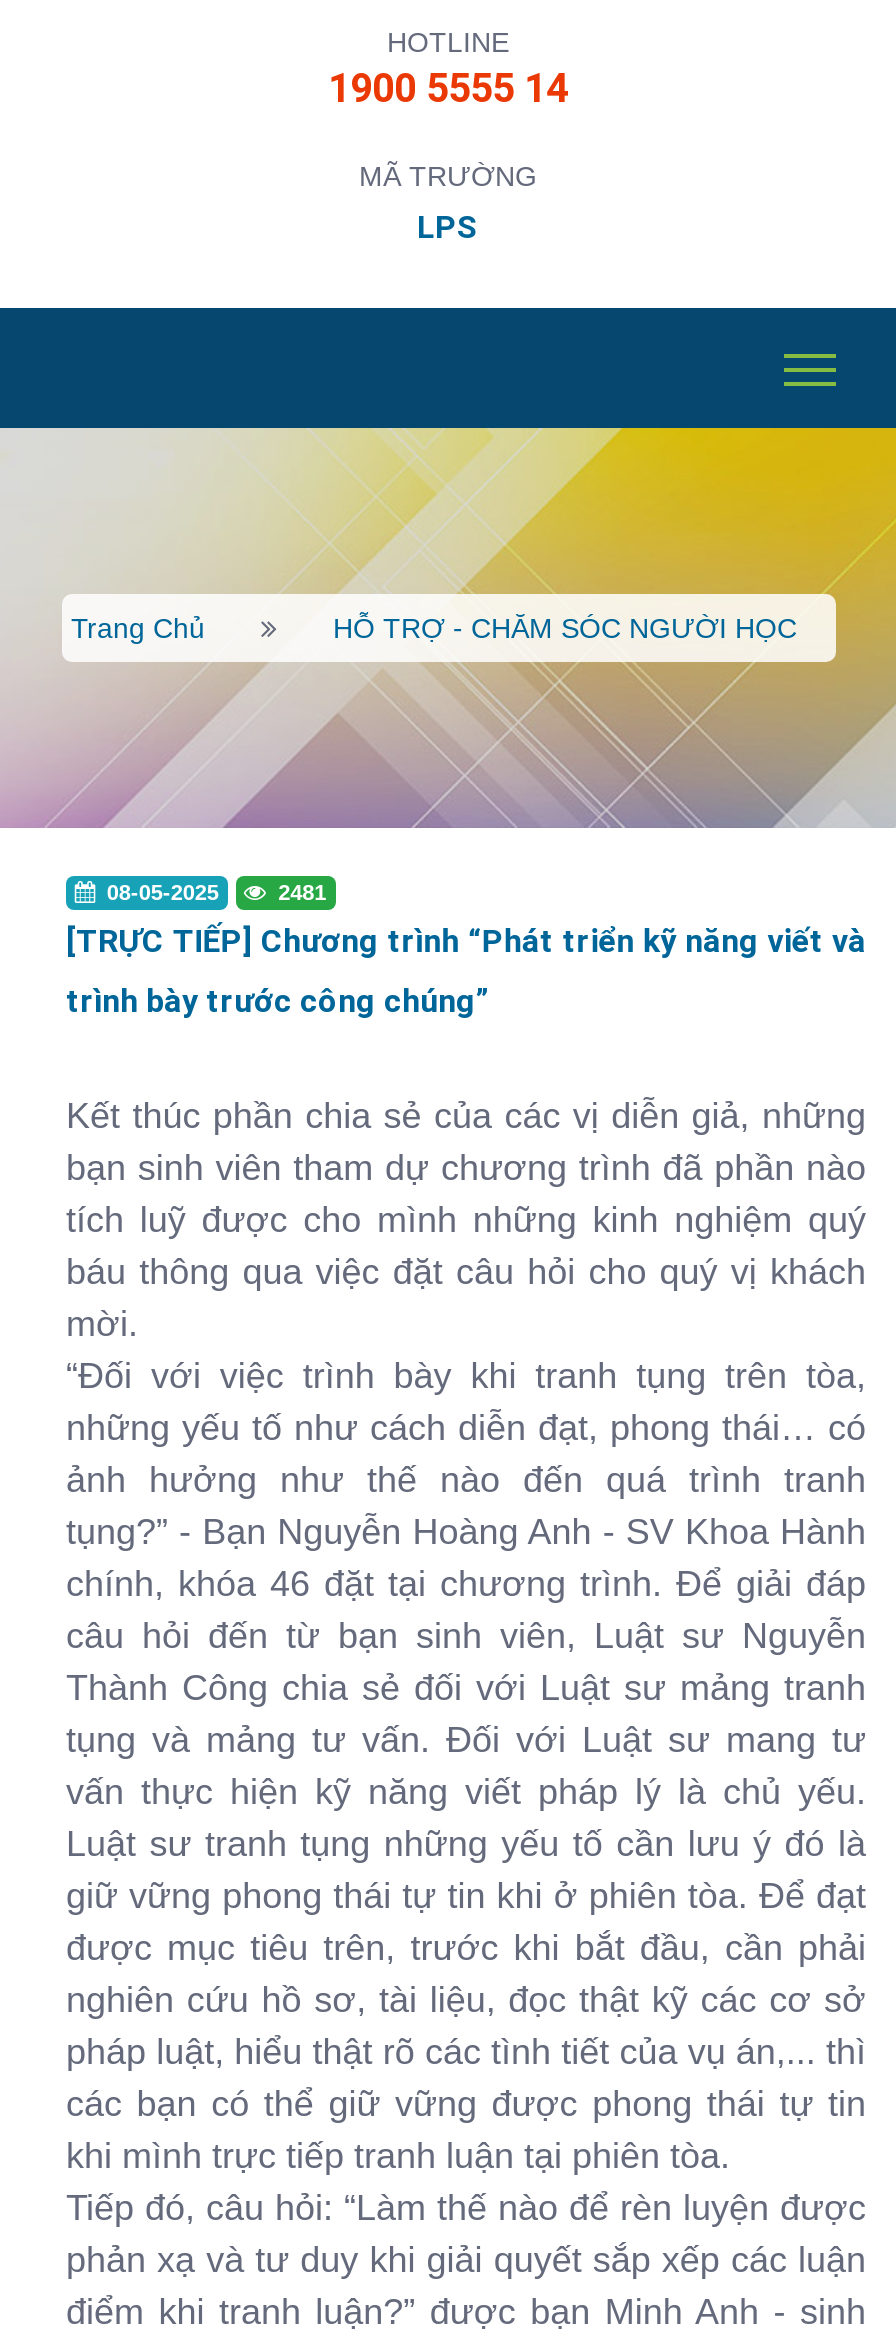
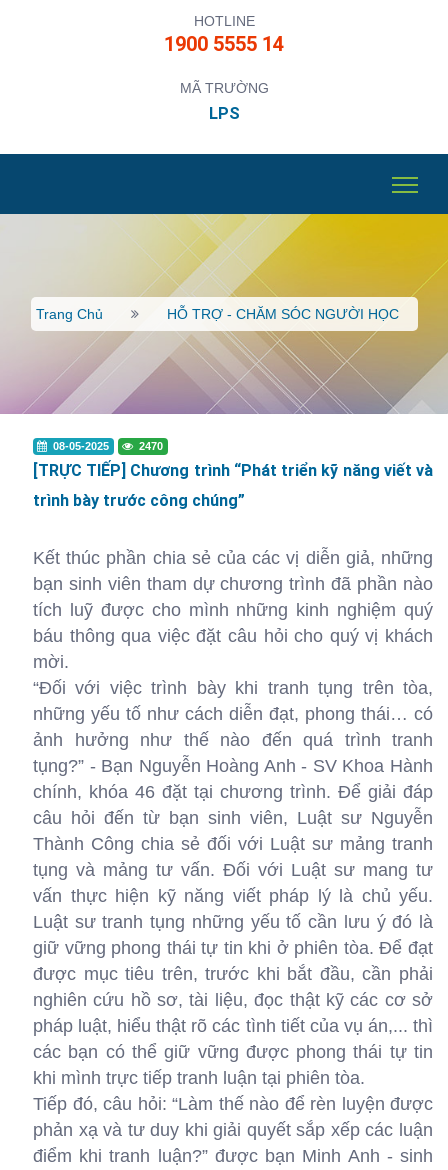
- 08-05-2025 2481
+ 08-05-2025 2470
